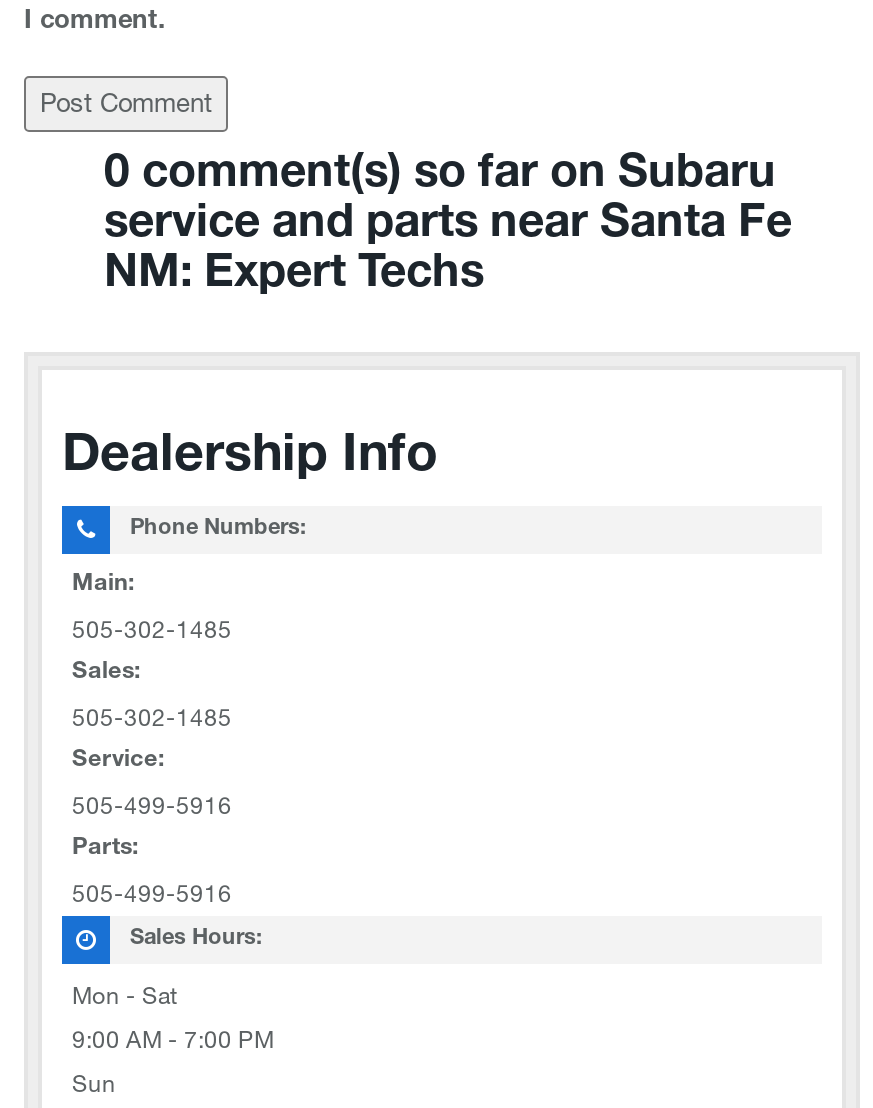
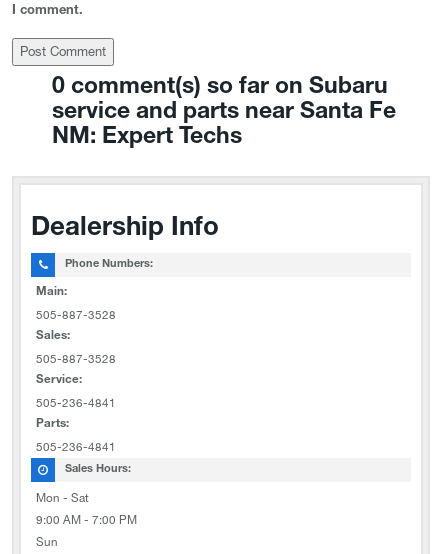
- 505-302-1485
+ 505-887-3528

- 505-302-1485
+ 505-887-3528

- 505-499-5916
+ 505-236-4841

- 505-499-5916
+ 505-236-4841
